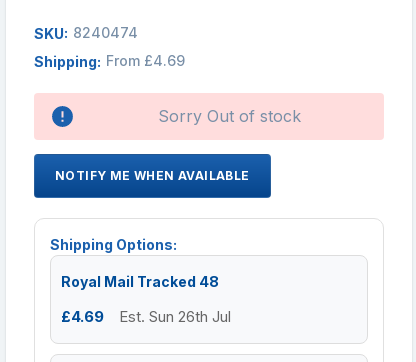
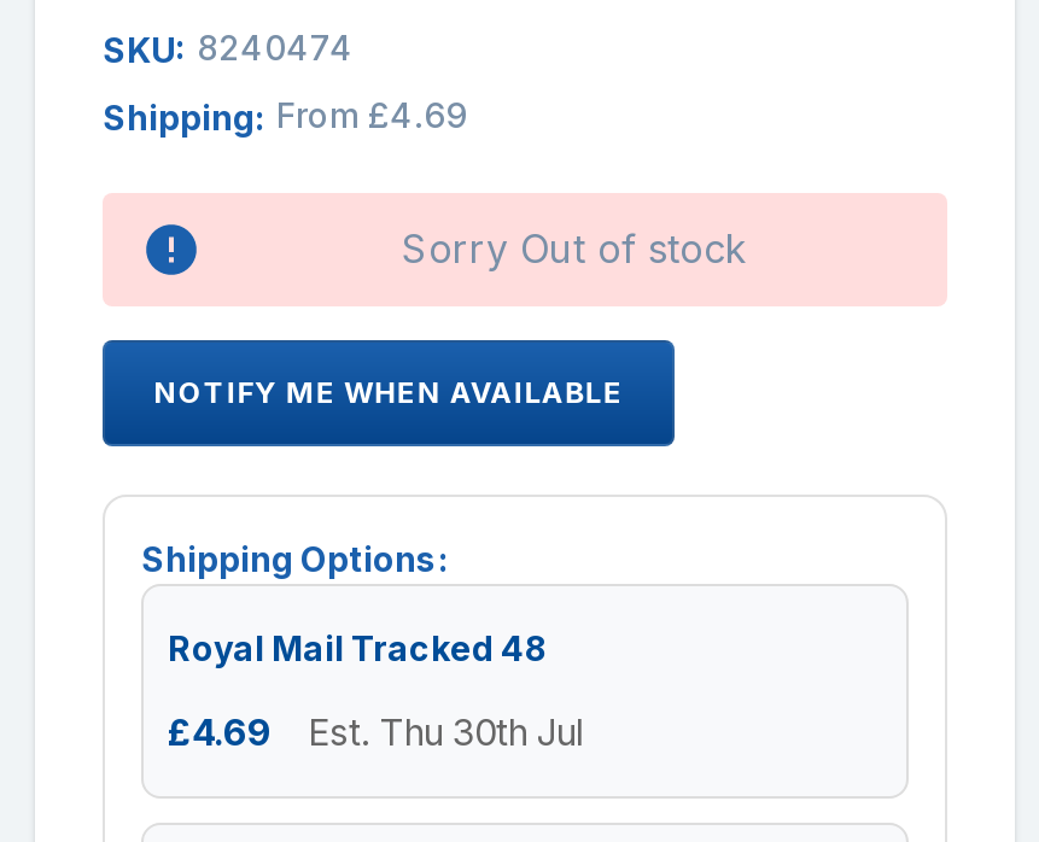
- £4.69 Est. Sun 26th Jul
+ £4.69 Est. Thu 30th Jul
